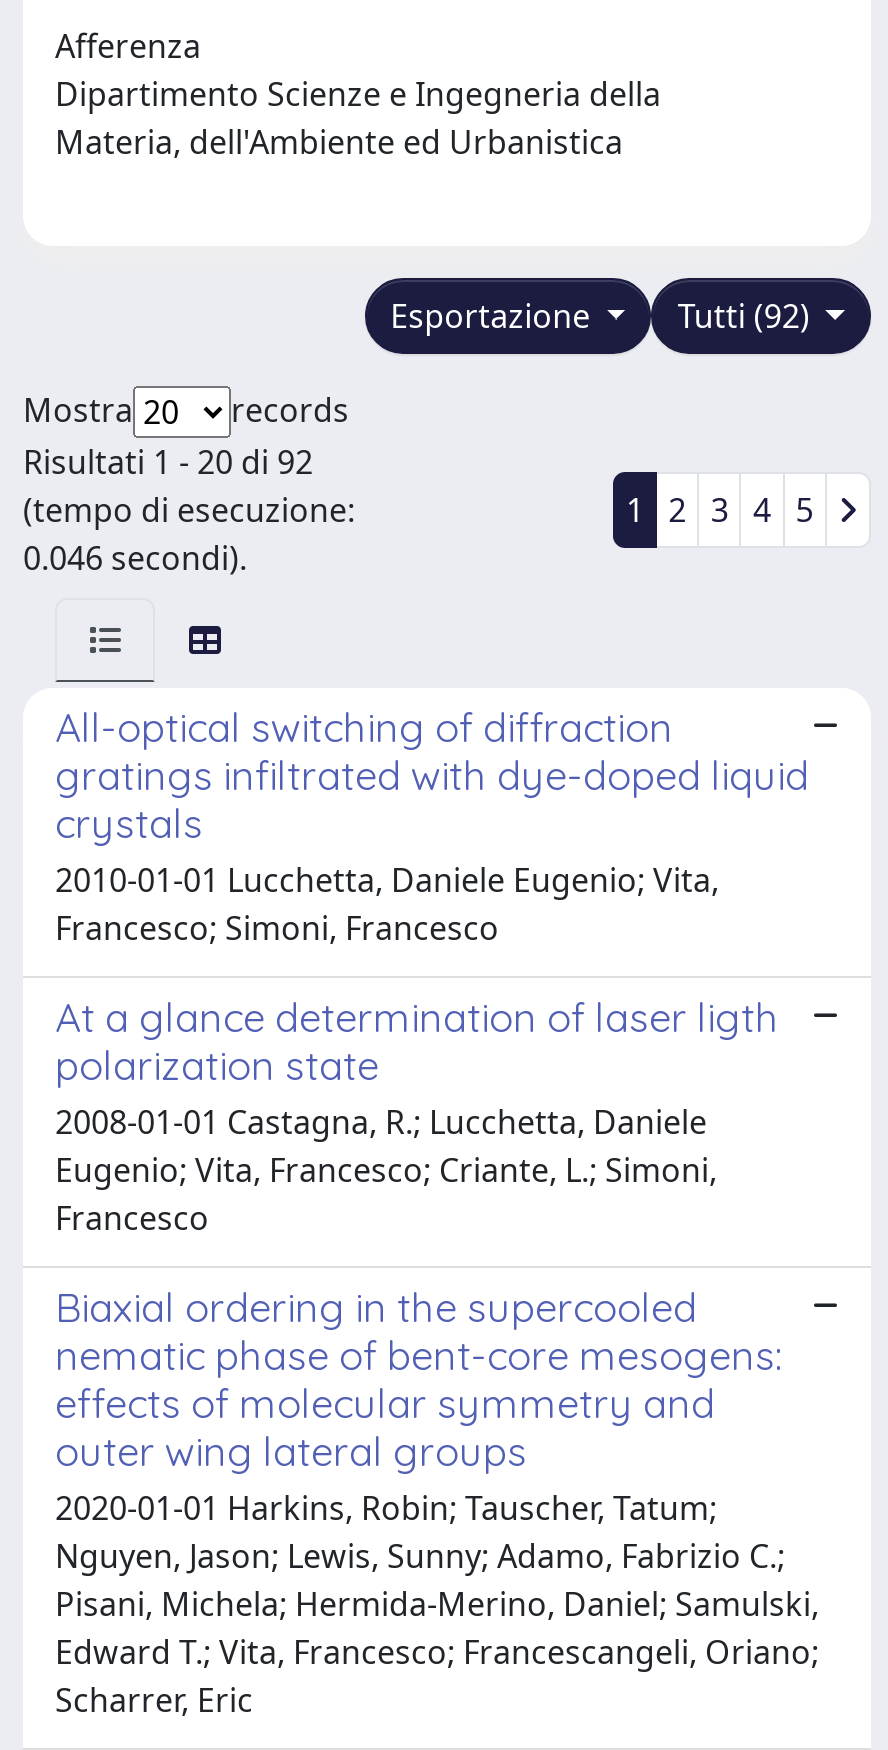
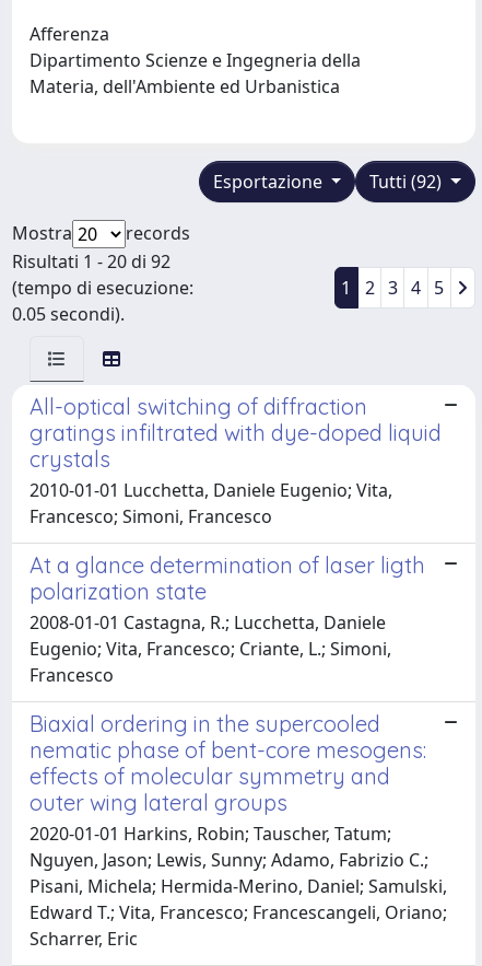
- 0.046 secondi).
+ 0.05 secondi).
